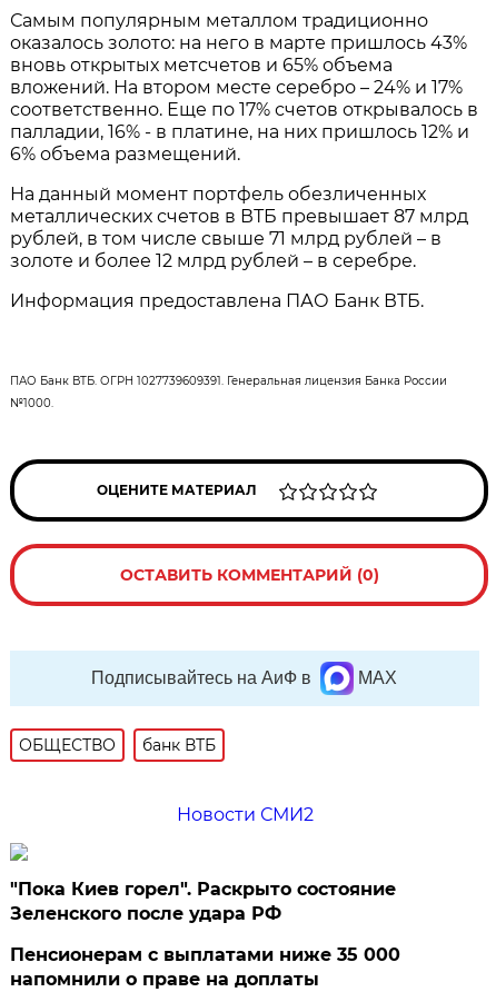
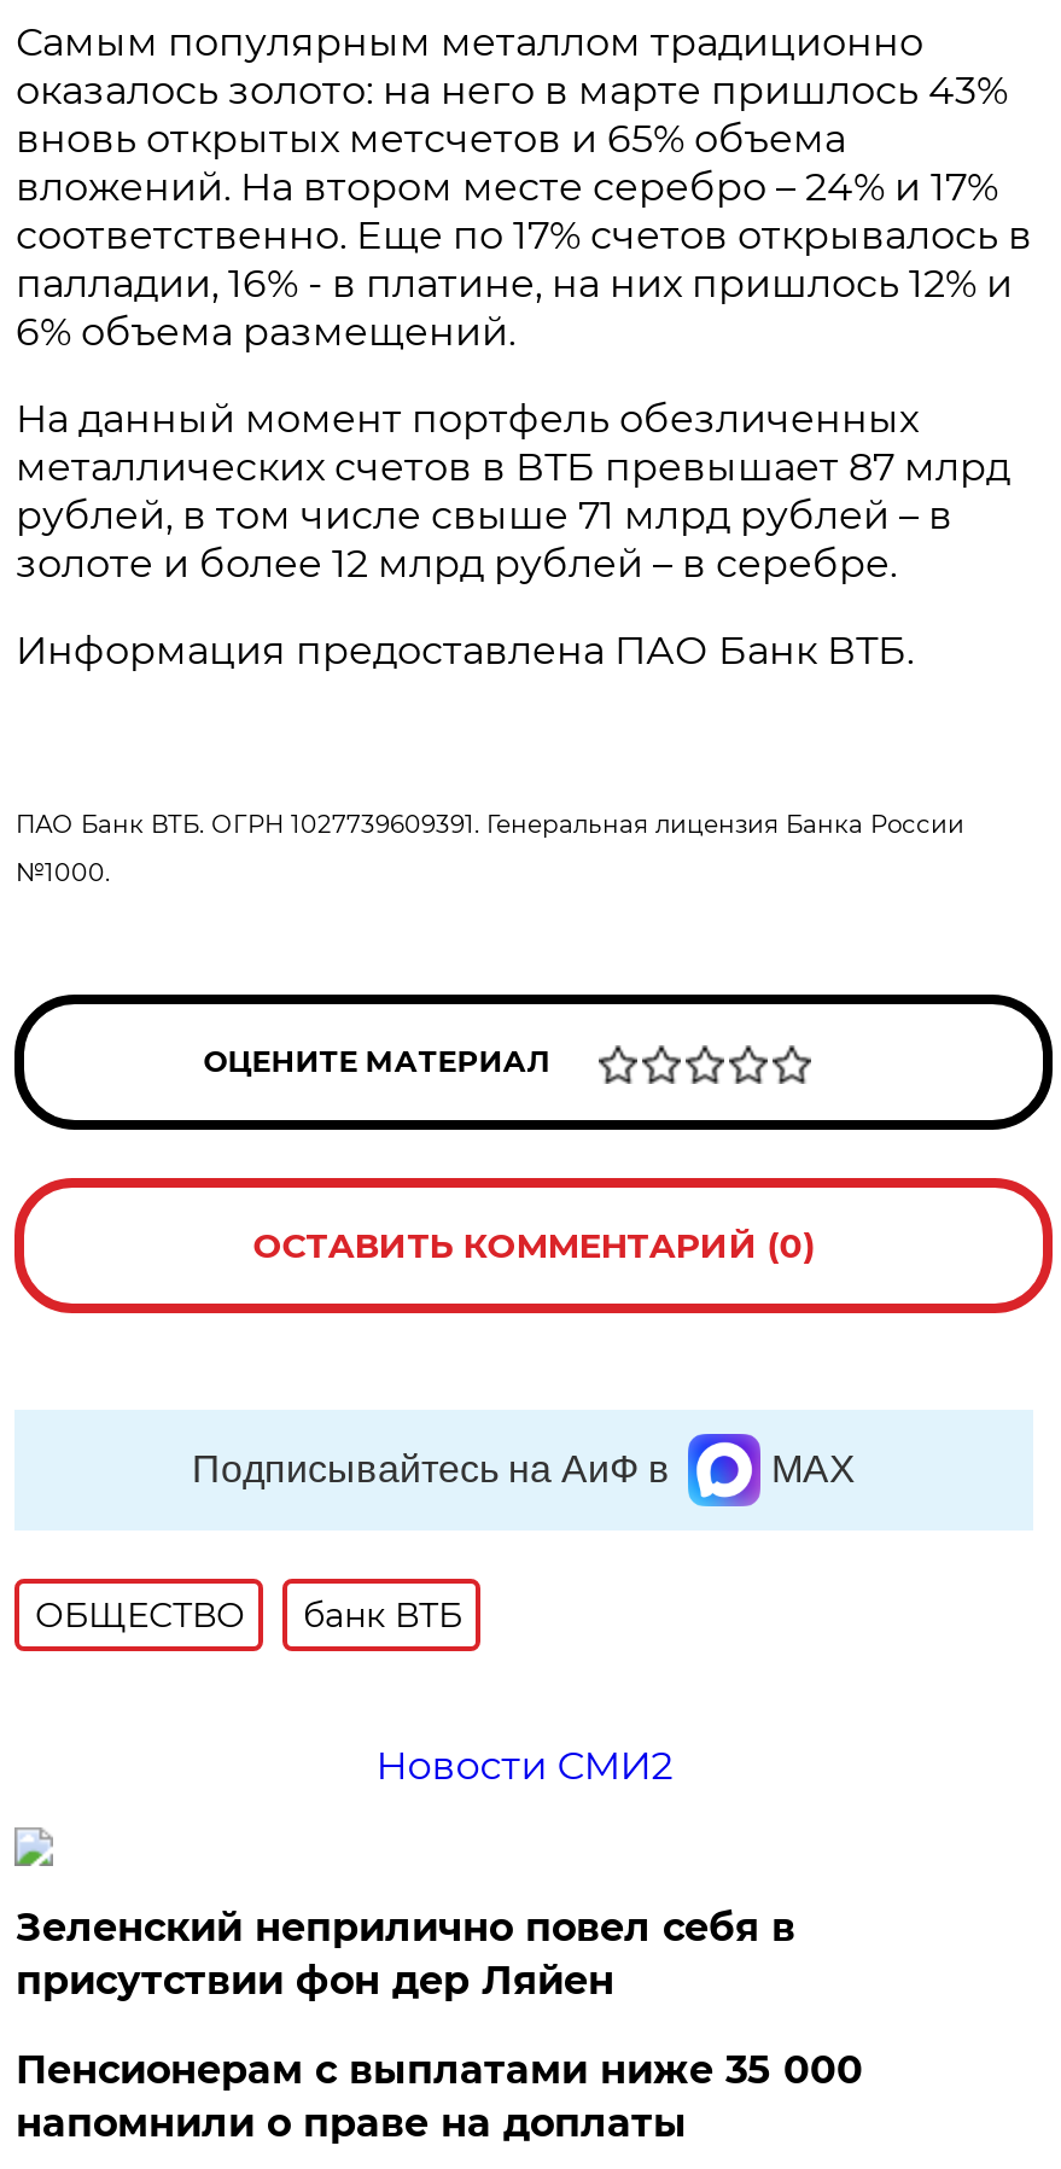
- "Пока Киев горел". Раскрыто состояние
- Зеленского после удара РФ
+ Зеленский неприлично повел cебя в
+ присутствии фон дер Ляйен
